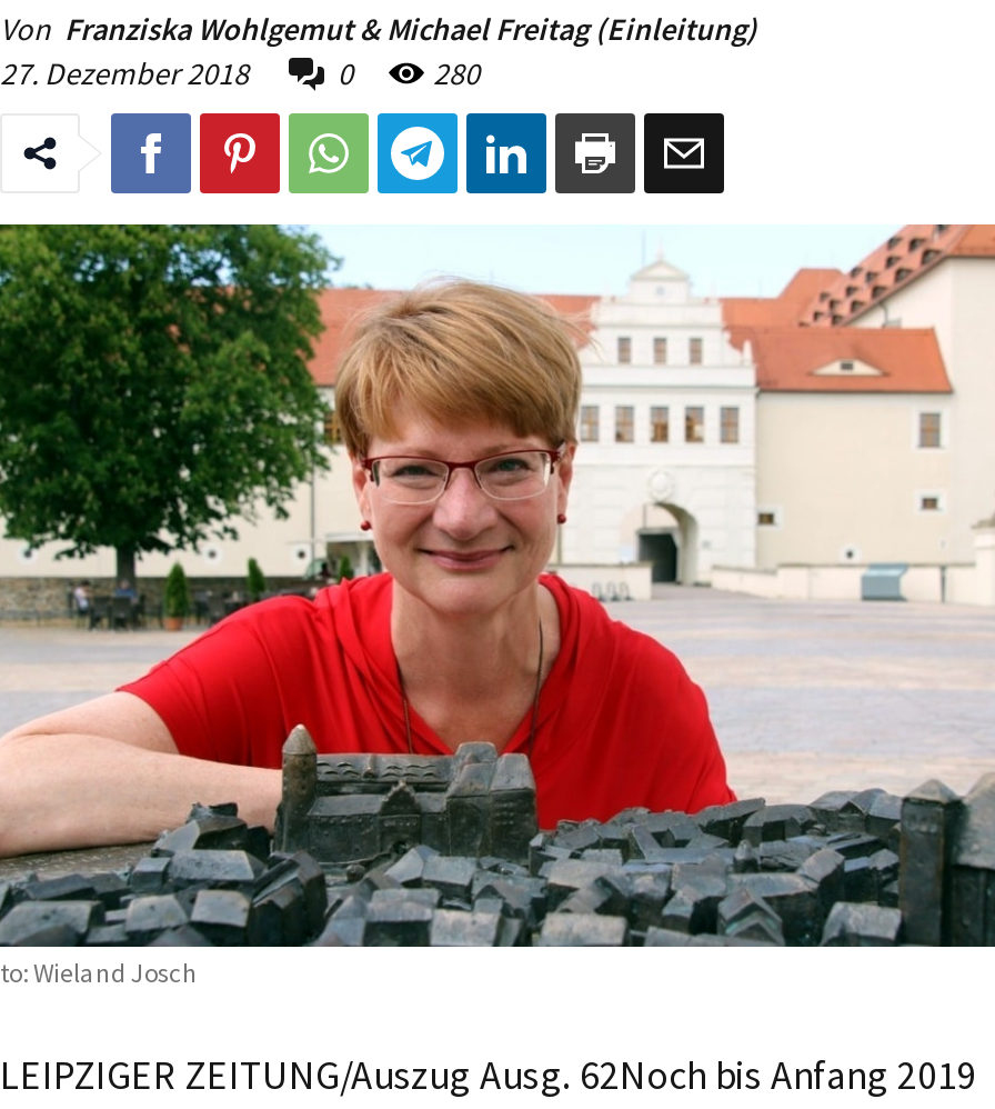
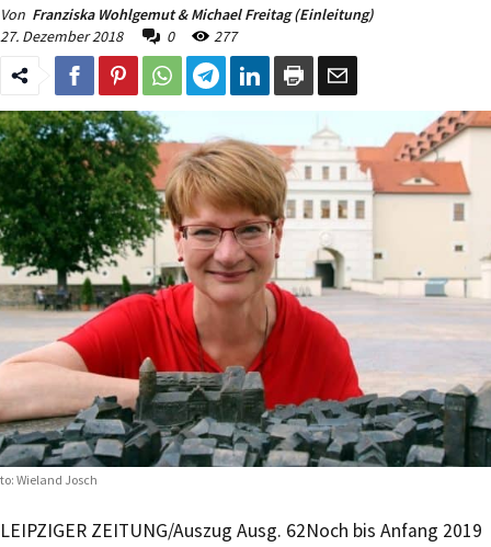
- 0 280
+ 0 277
